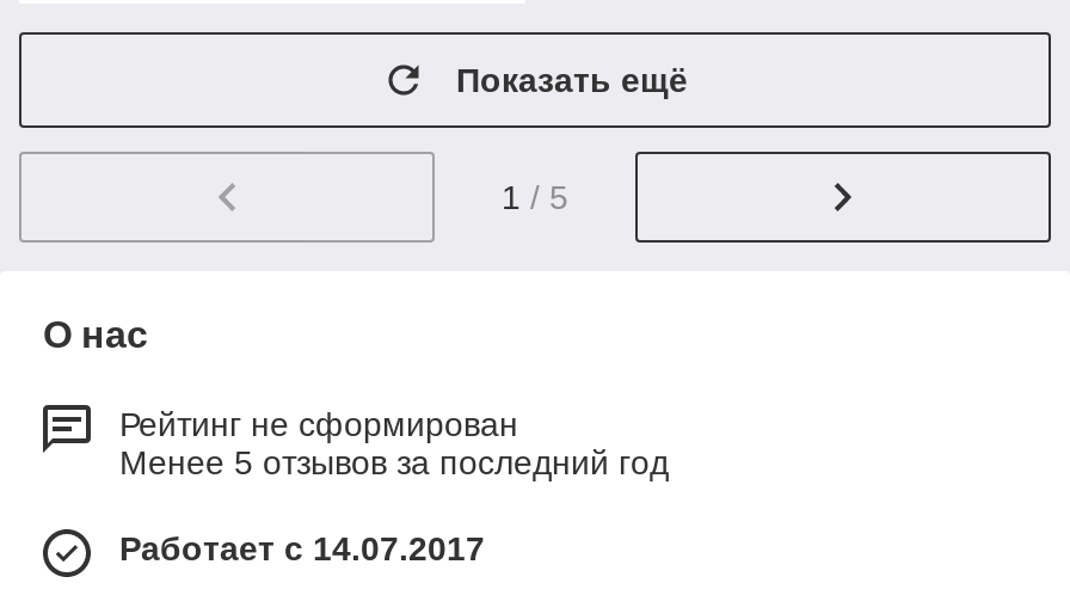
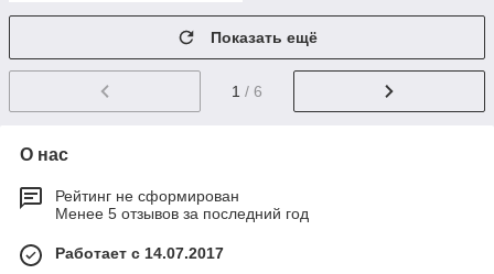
- 1 / 5
+ 1 / 6
